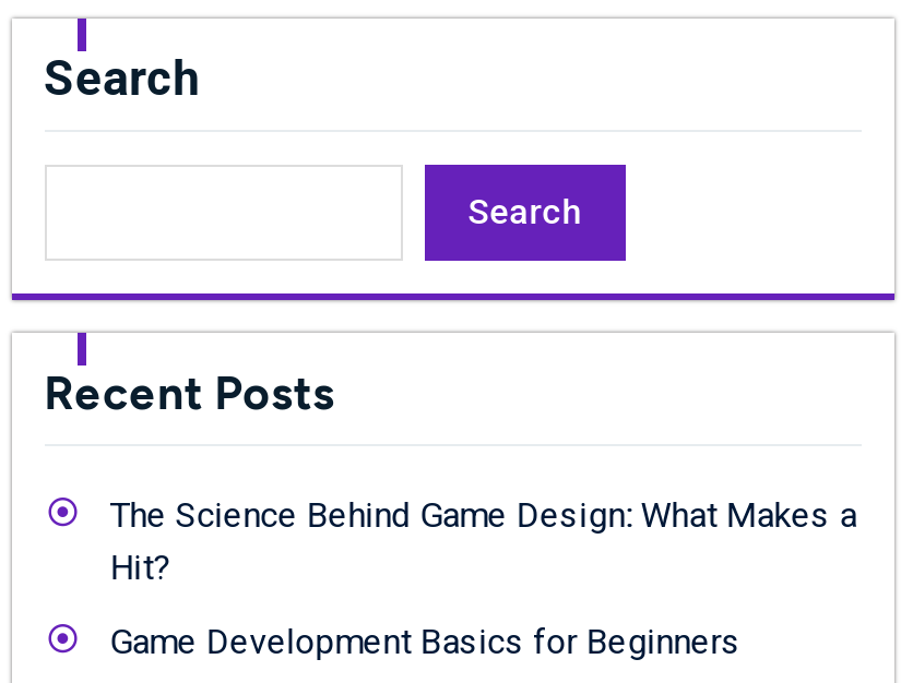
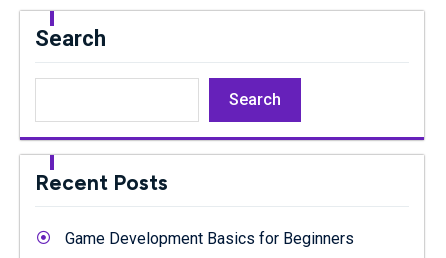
- The Science Behind Game Design: What Makes a
- Hit?
